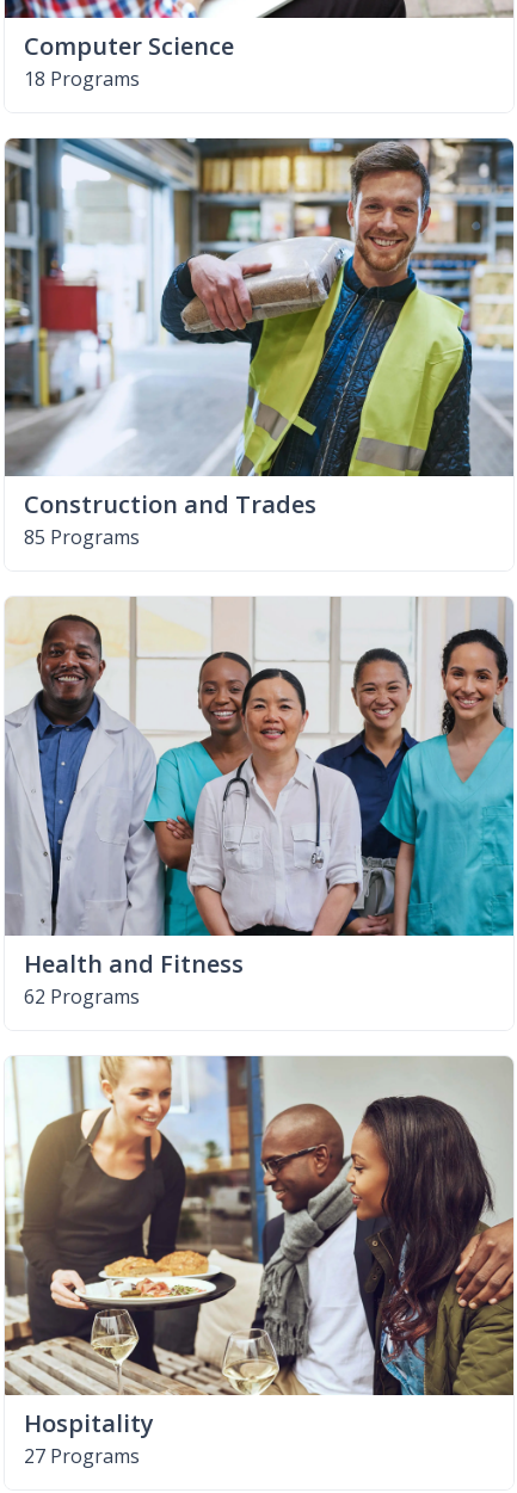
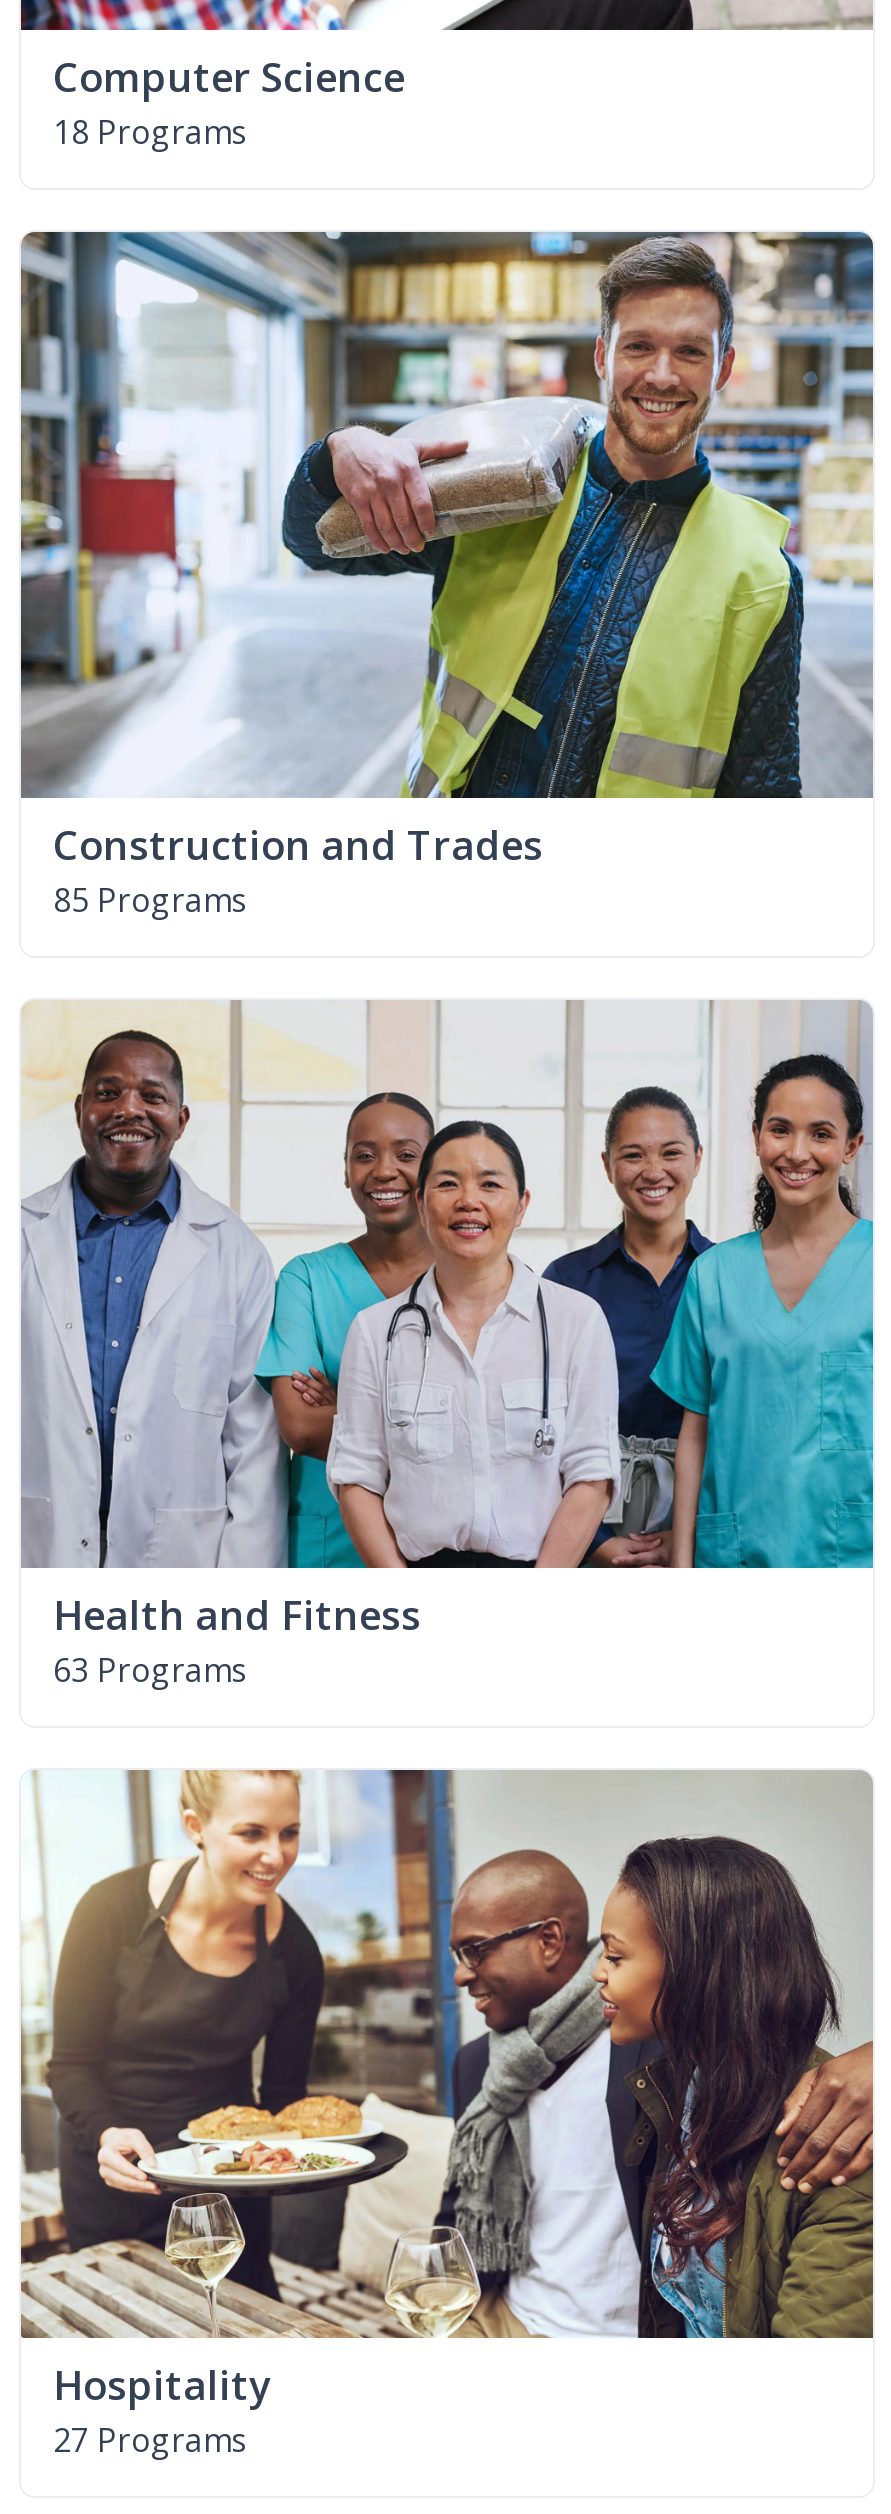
- 62 Programs
+ 63 Programs
